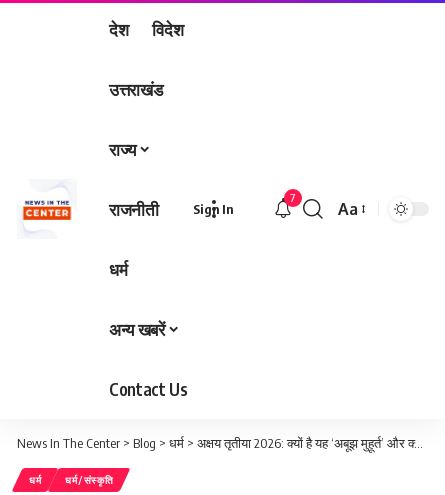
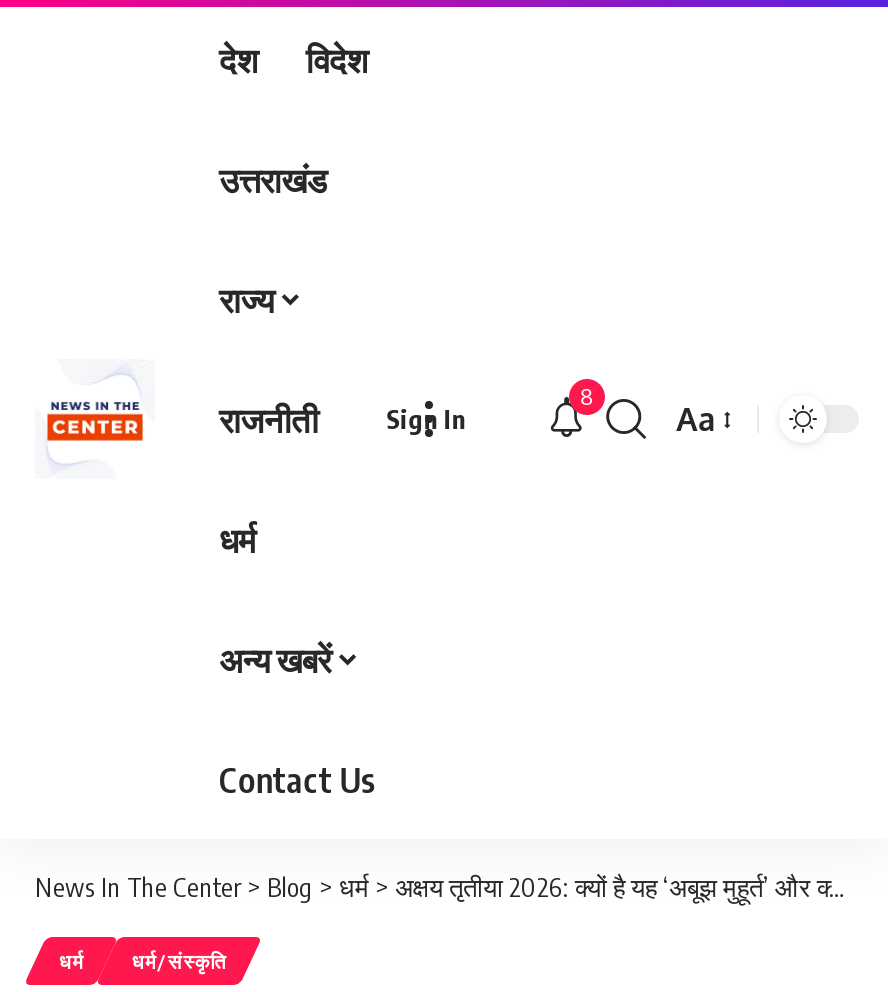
- 7
+ 8
